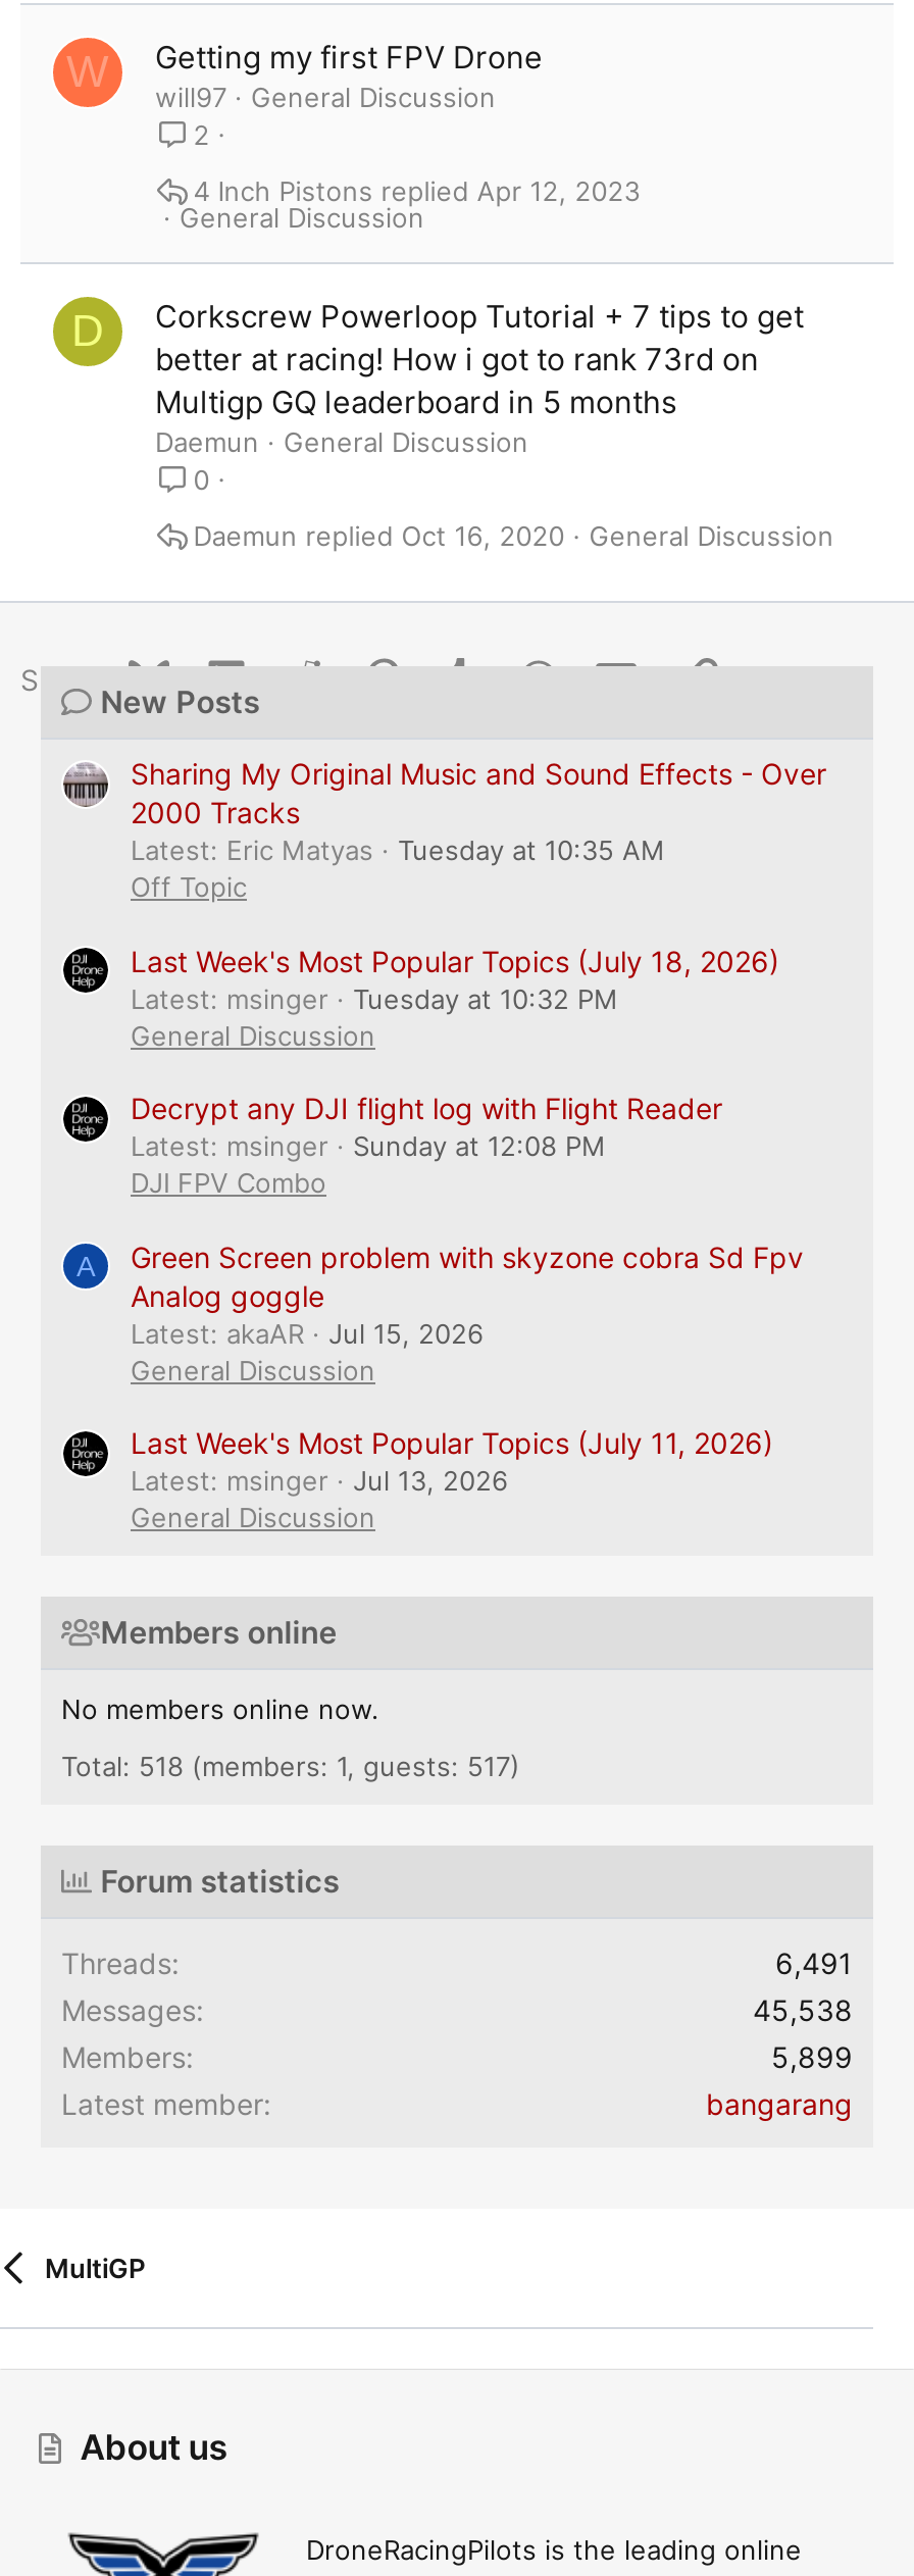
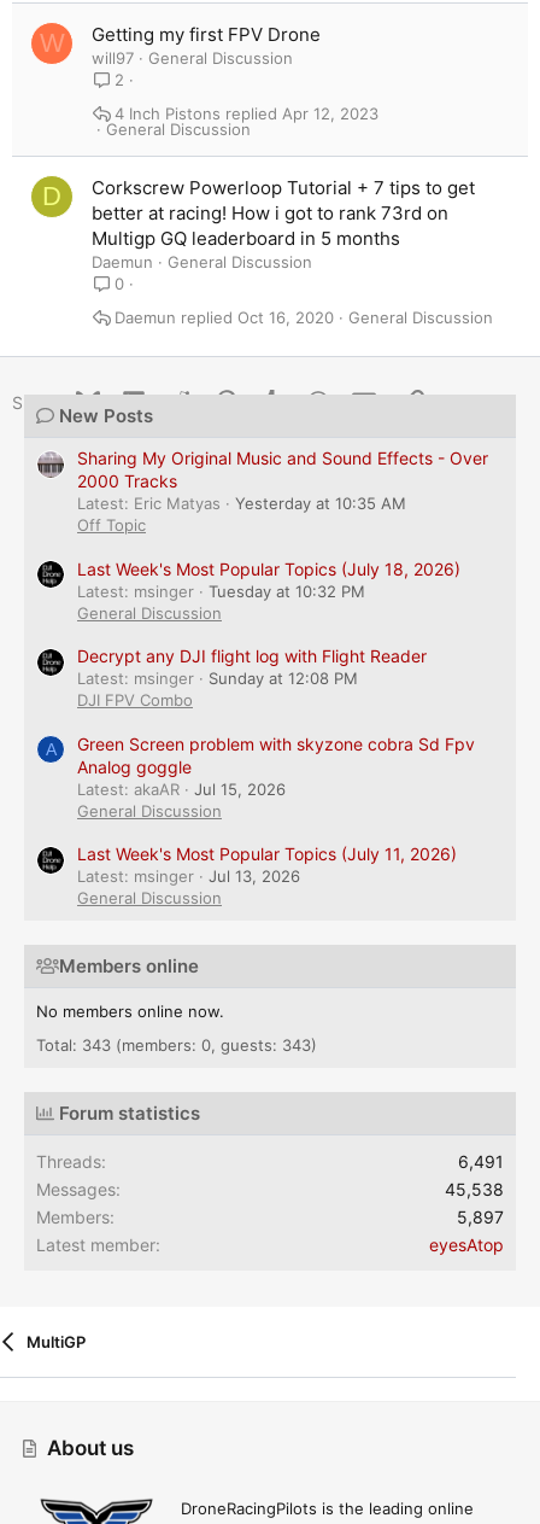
- Tuesday at 10:35 AM
+ Yesterday at 10:35 AM

- Total: 518 (members: 1, guests: 517)
+ Total: 343 (members: 0, guests: 343)

- 5,899
+ 5,897

- bangarang
+ eyesAtop
